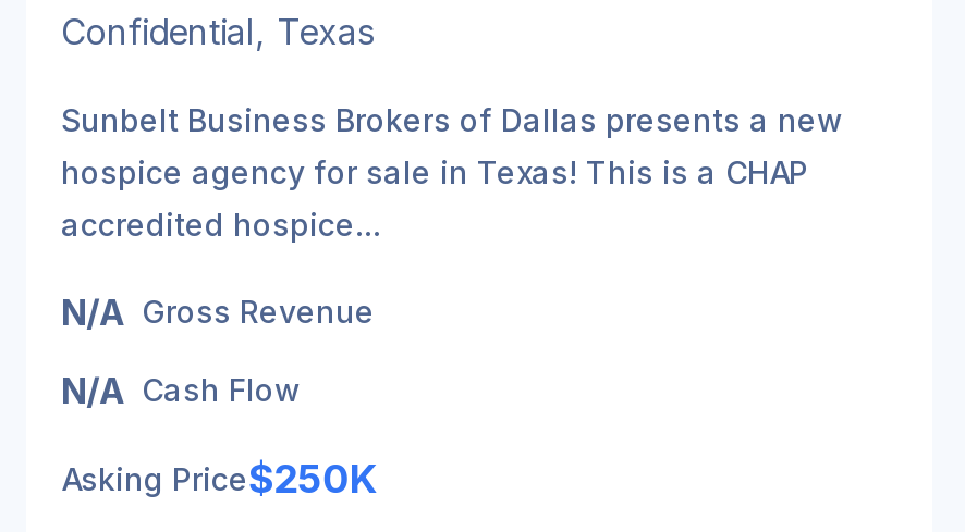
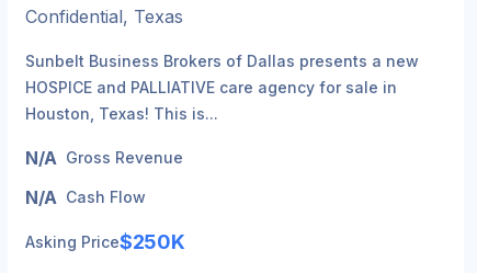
- hospice agency for sale in Texas! This is a CHAP
- accredited hospice...
+ HOSPICE and PALLIATIVE care agency for sale in
+ Houston, Texas! This is...
